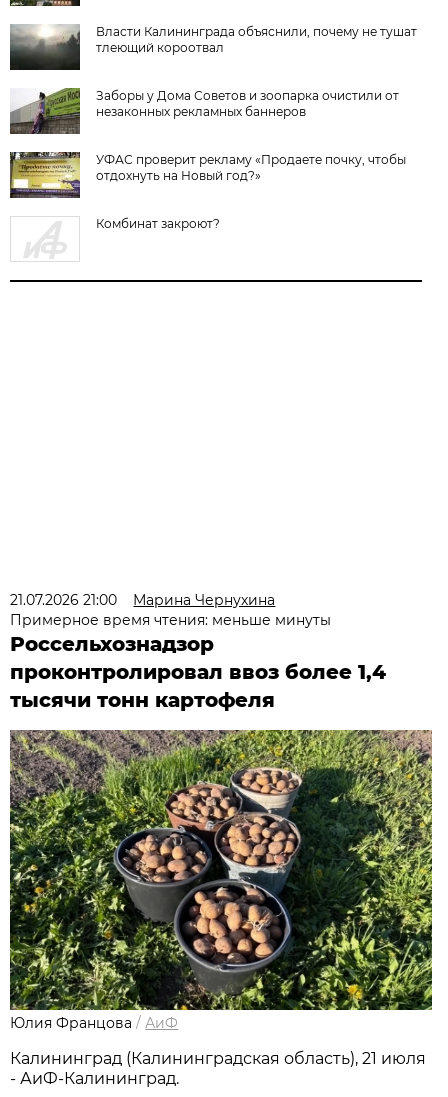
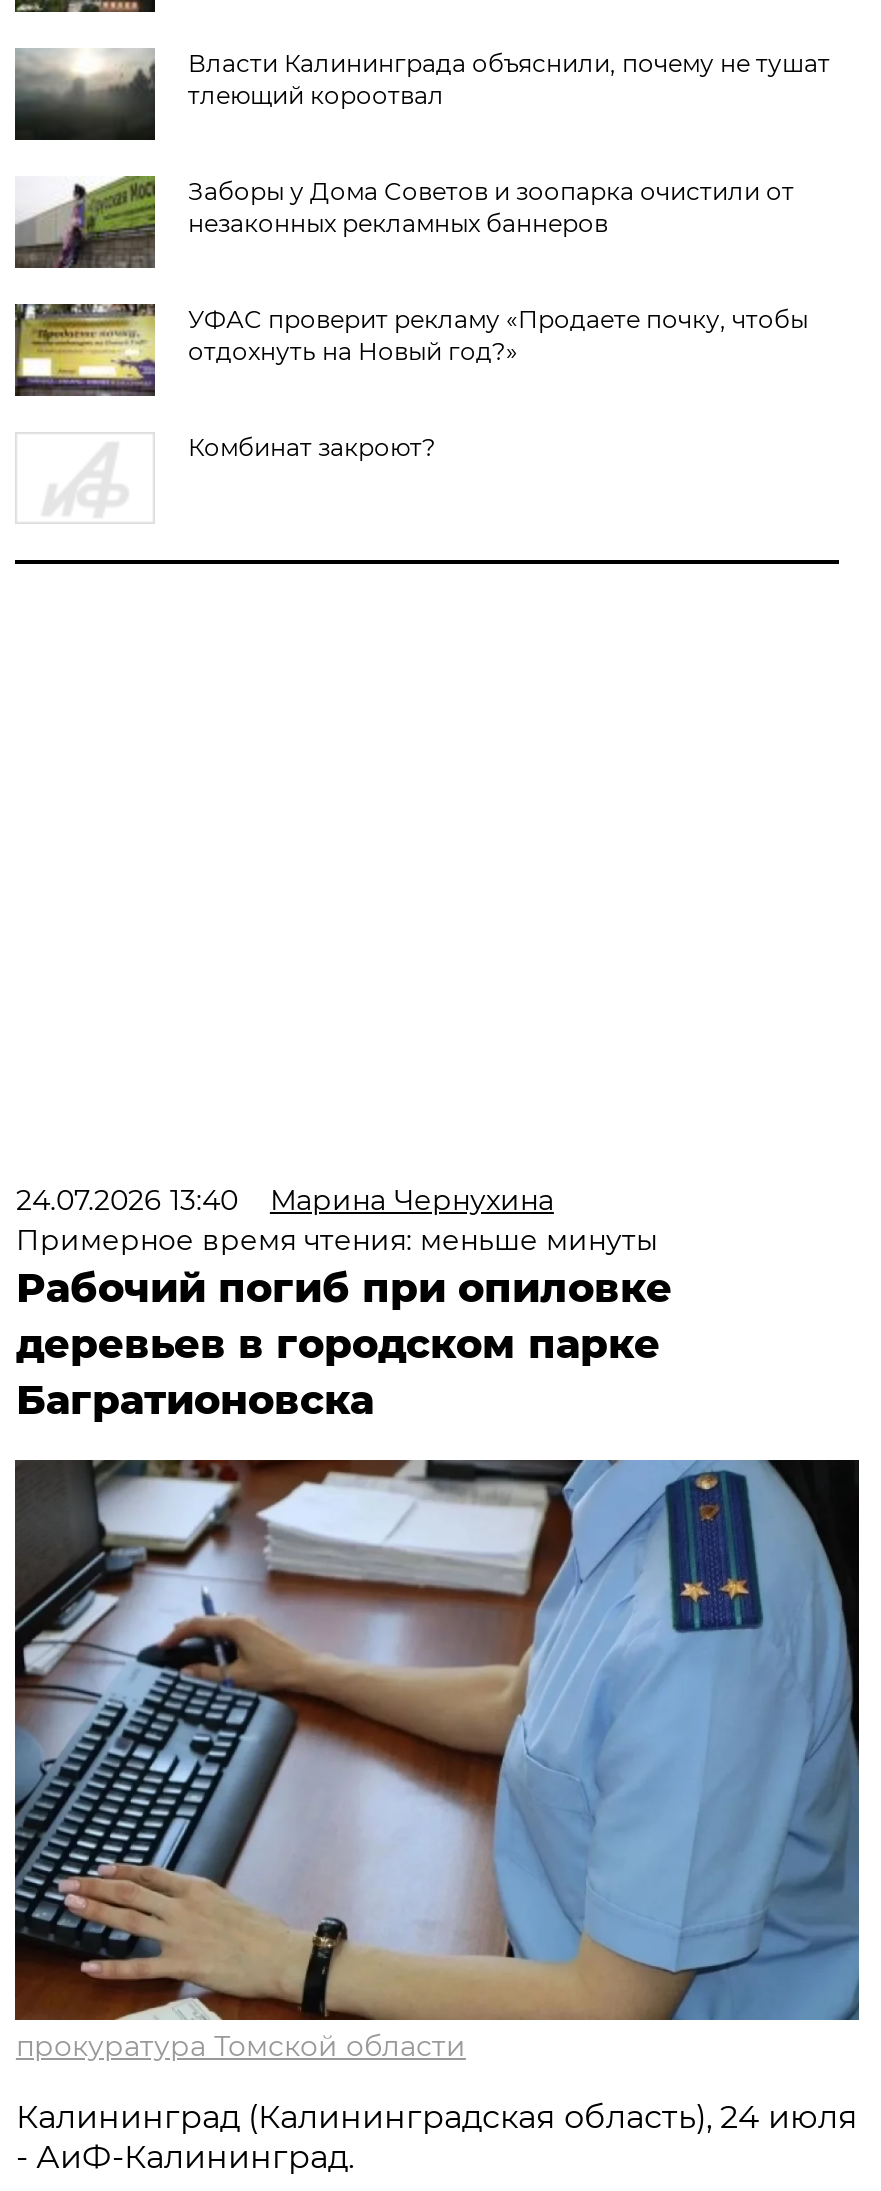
- 21.07.2026 21:00 Марина Чернухина
+ 24.07.2026 13:40 Марина Чернухина

- Россельхознадзор
- проконтролировал ввоз более 1,4
- тысячи тонн картофеля
+ Рабочий погиб при опиловке
+ деревьев в городском парке
+ Багратионовска

- [image]
- Юлия Францова / АиФ
+ [image]
+ прокуратура Томской области

- Калининград (Калининградская область), 21 июля
+ Калининград (Калининградская область), 24 июля
